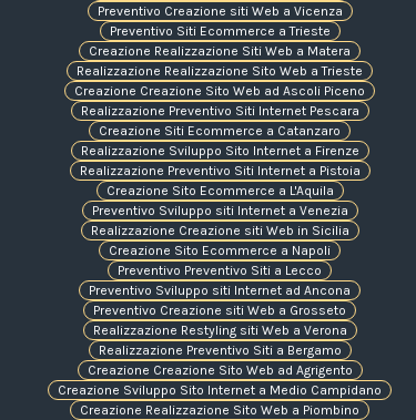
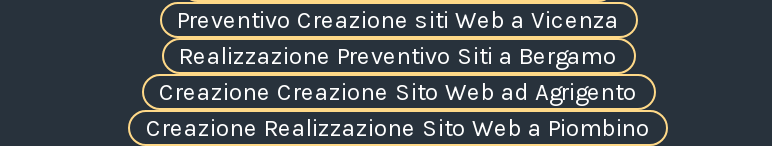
- Preventivo Siti Ecommerce a Trieste
- Creazione Realizzazione Siti Web a Matera
- Realizzazione Realizzazione Sito Web a Trieste
- Creazione Creazione Sito Web ad Ascoli Piceno
- Realizzazione Preventivo Siti Internet Pescara
- Creazione Siti Ecommerce a Catanzaro
- Realizzazione Sviluppo Sito Internet a Firenze
- Realizzazione Preventivo Siti Internet a Pistoia
- Creazione Sito Ecommerce a L'Aquila
- Preventivo Sviluppo siti Internet a Venezia
- Realizzazione Creazione siti Web in Sicilia
- Creazione Sito Ecommerce a Napoli
- Preventivo Preventivo Siti a Lecco
- Preventivo Sviluppo siti Internet ad Ancona
- Preventivo Creazione siti Web a Grosseto
- Realizzazione Restyling siti Web a Verona

- Creazione Sviluppo Sito Internet a Medio Campidano
